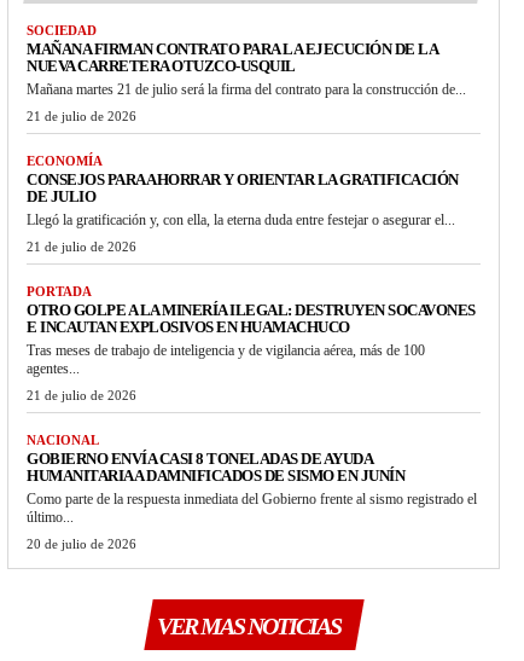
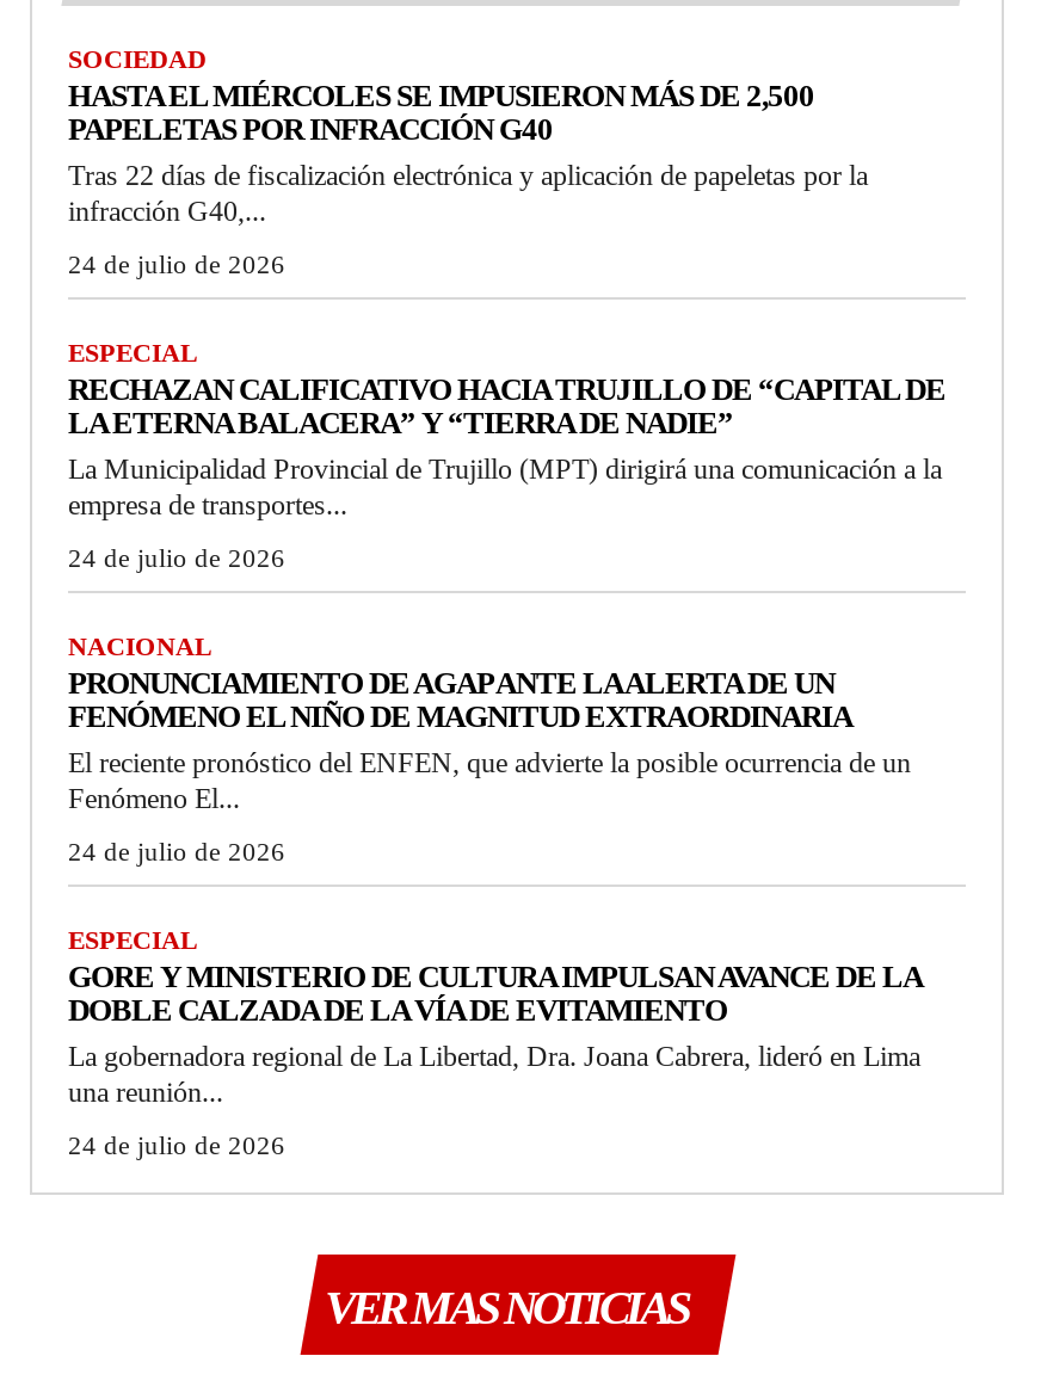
- MAÑANA FIRMAN CONTRATO PARA LA EJECUCIÓN DE LA
- NUEVA CARRETERA OTUZCO-USQUIL
- Mañana martes 21 de julio será la firma del contrato para la construcción de...
- 21 de julio de 2026
- ECONOMÍA
- CONSEJOS PARA AHORRAR Y ORIENTAR LA GRATIFICACIÓN
- DE JULIO
- Llegó la gratificación y, con ella, la eterna duda entre festejar o asegurar el...
- 21 de julio de 2026
- PORTADA
- OTRO GOLPE A LA MINERÍA ILEGAL: DESTRUYEN SOCAVONES
- E INCAUTAN EXPLOSIVOS EN HUAMACHUCO
- Tras meses de trabajo de inteligencia y de vigilancia aérea, más de 100
- agentes...
- 21 de julio de 2026
+ HASTA EL MIÉRCOLES SE IMPUSIERON MÁS DE 2,500
+ PAPELETAS POR INFRACCIÓN G40
+ Tras 22 días de fiscalización electrónica y aplicación de papeletas por la
+ infracción G40,...
+ 24 de julio de 2026
+ ESPECIAL
+ RECHAZAN CALIFICATIVO HACIA TRUJILLO DE “CAPITAL DE
+ LA ETERNA BALACERA” Y “TIERRA DE NADIE”
+ La Municipalidad Provincial de Trujillo (MPT) dirigirá una comunicación a la
+ empresa de transportes...
+ 24 de julio de 2026

moved up: NACIONAL

- GOBIERNO ENVÍA CASI 8 TONELADAS DE AYUDA
- HUMANITARIA A DAMNIFICADOS DE SISMO EN JUNÍN
- Como parte de la respuesta inmediata del Gobierno frente al sismo registrado el
- último...
- 20 de julio de 2026
+ PRONUNCIAMIENTO DE AGAP ANTE LA ALERTA DE UN
+ FENÓMENO EL NIÑO DE MAGNITUD EXTRAORDINARIA
+ El reciente pronóstico del ENFEN, que advierte la posible ocurrencia de un
+ Fenómeno El...
+ 24 de julio de 2026
+ ESPECIAL
+ GORE Y MINISTERIO DE CULTURA IMPULSAN AVANCE DE LA
+ DOBLE CALZADA DE LA VÍA DE EVITAMIENTO
+ La gobernadora regional de La Libertad, Dra. Joana Cabrera, lideró en Lima
+ una reunión...
+ 24 de julio de 2026
